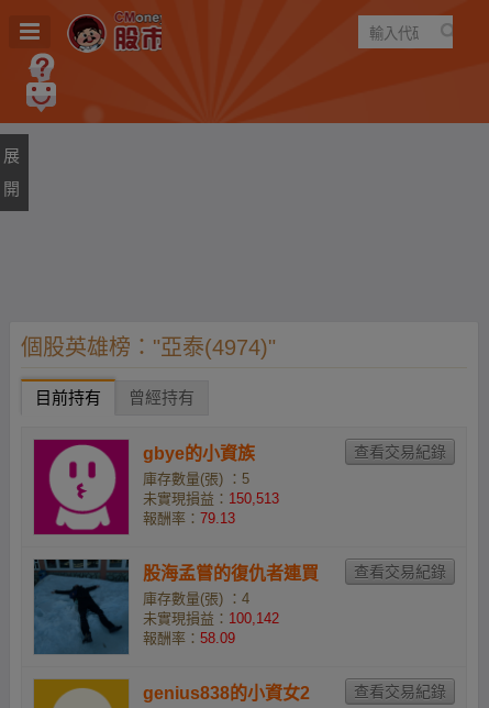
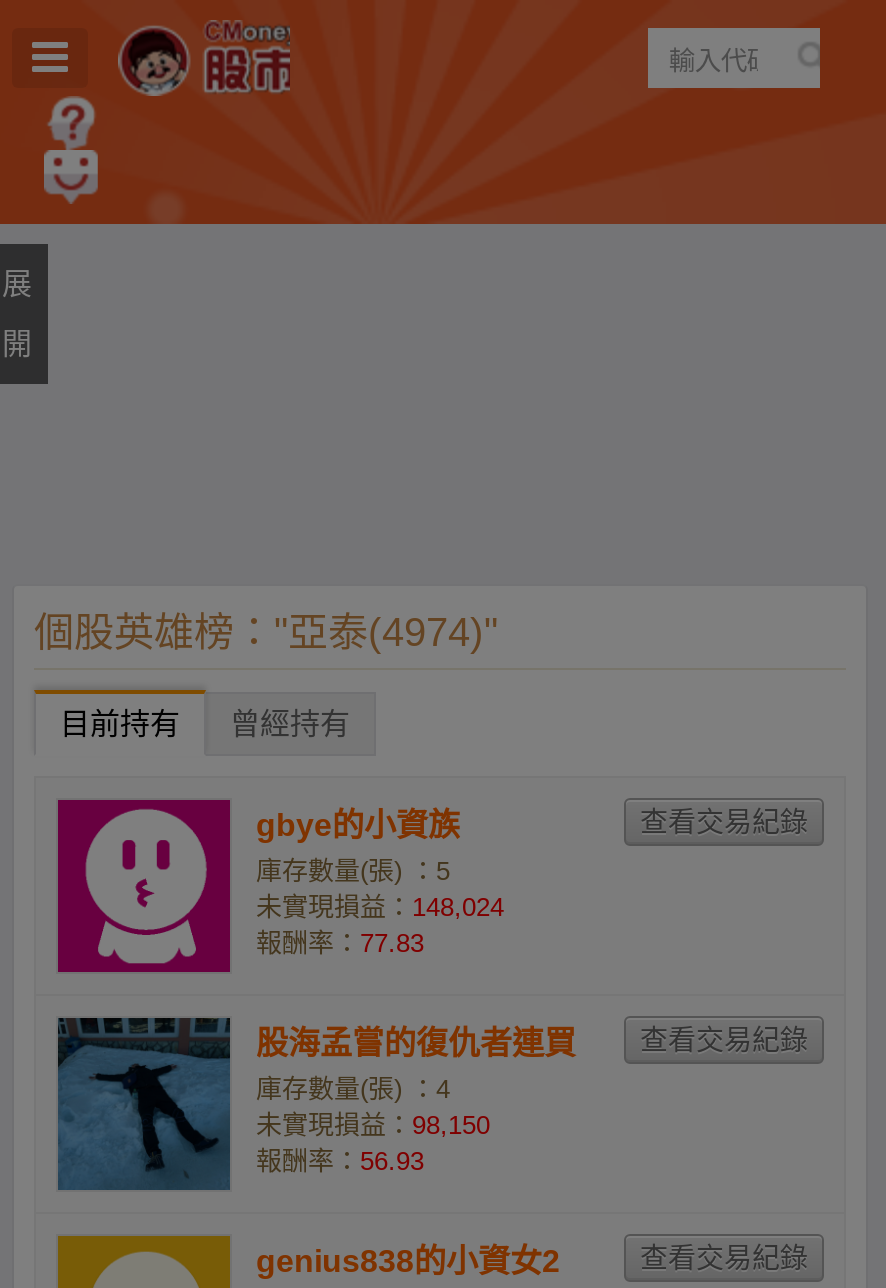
- 未實現損益：150,513
+ 未實現損益：148,024

- 報酬率：79.13
+ 報酬率：77.83

- 未實現損益：100,142
+ 未實現損益：98,150

- 報酬率：58.09
+ 報酬率：56.93
